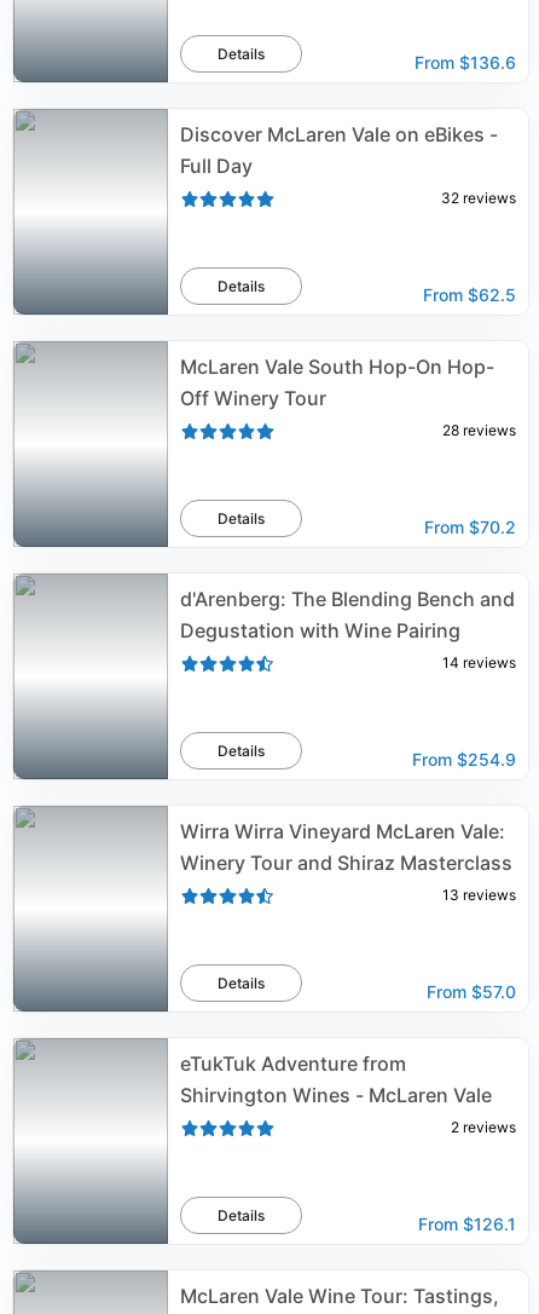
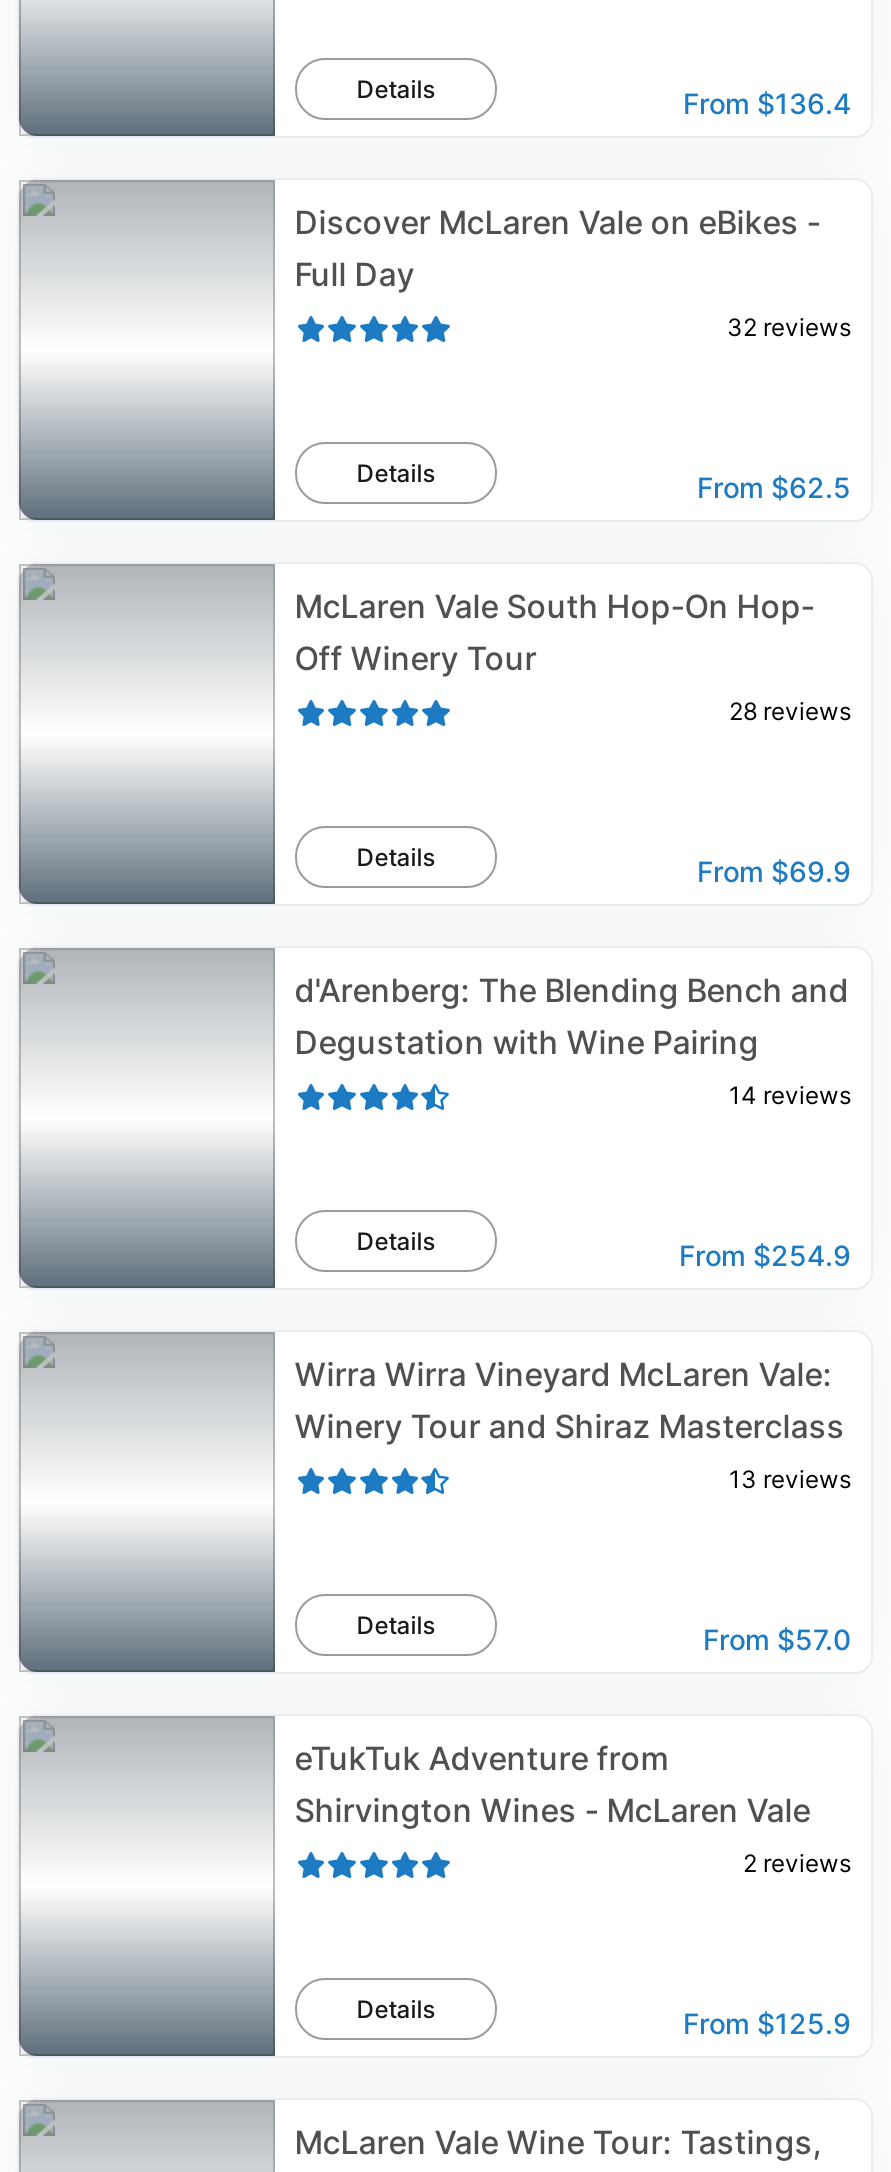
- From $136.6
+ From $136.4

- From $70.2
+ From $69.9

- From $126.1
+ From $125.9
